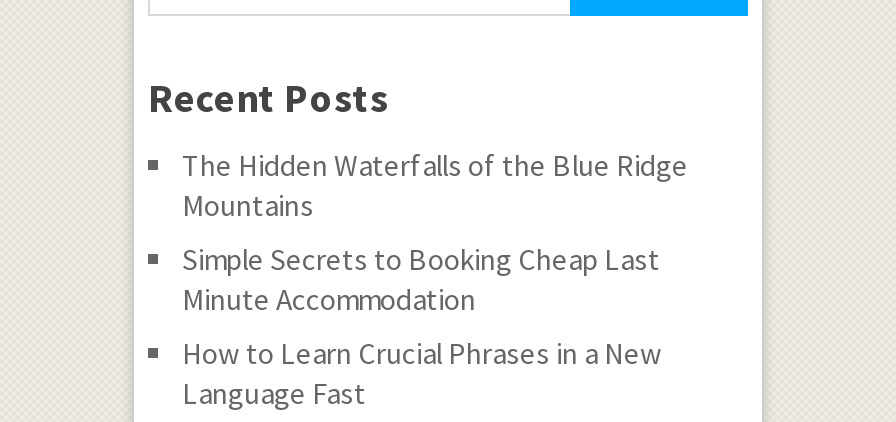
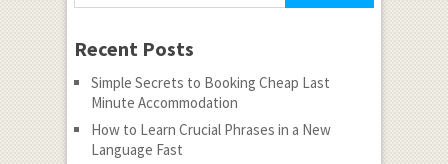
- The Hidden Waterfalls of the Blue Ridge
- Mountains
